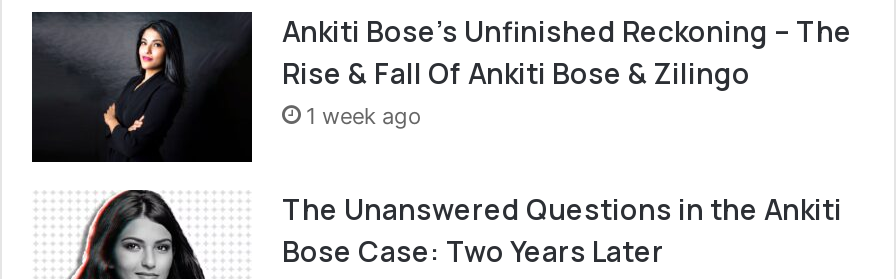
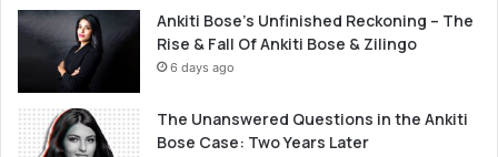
- 1 week ago
+ 6 days ago
